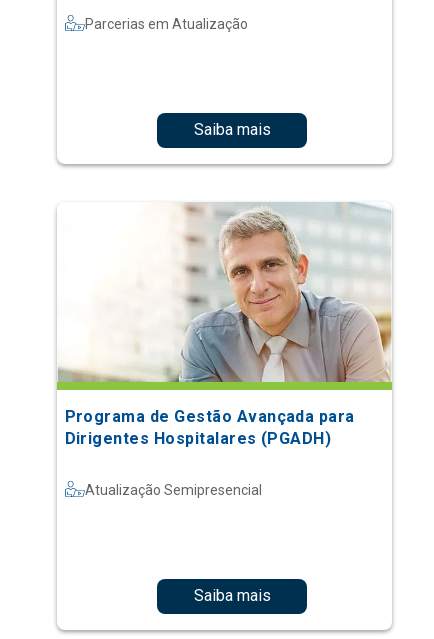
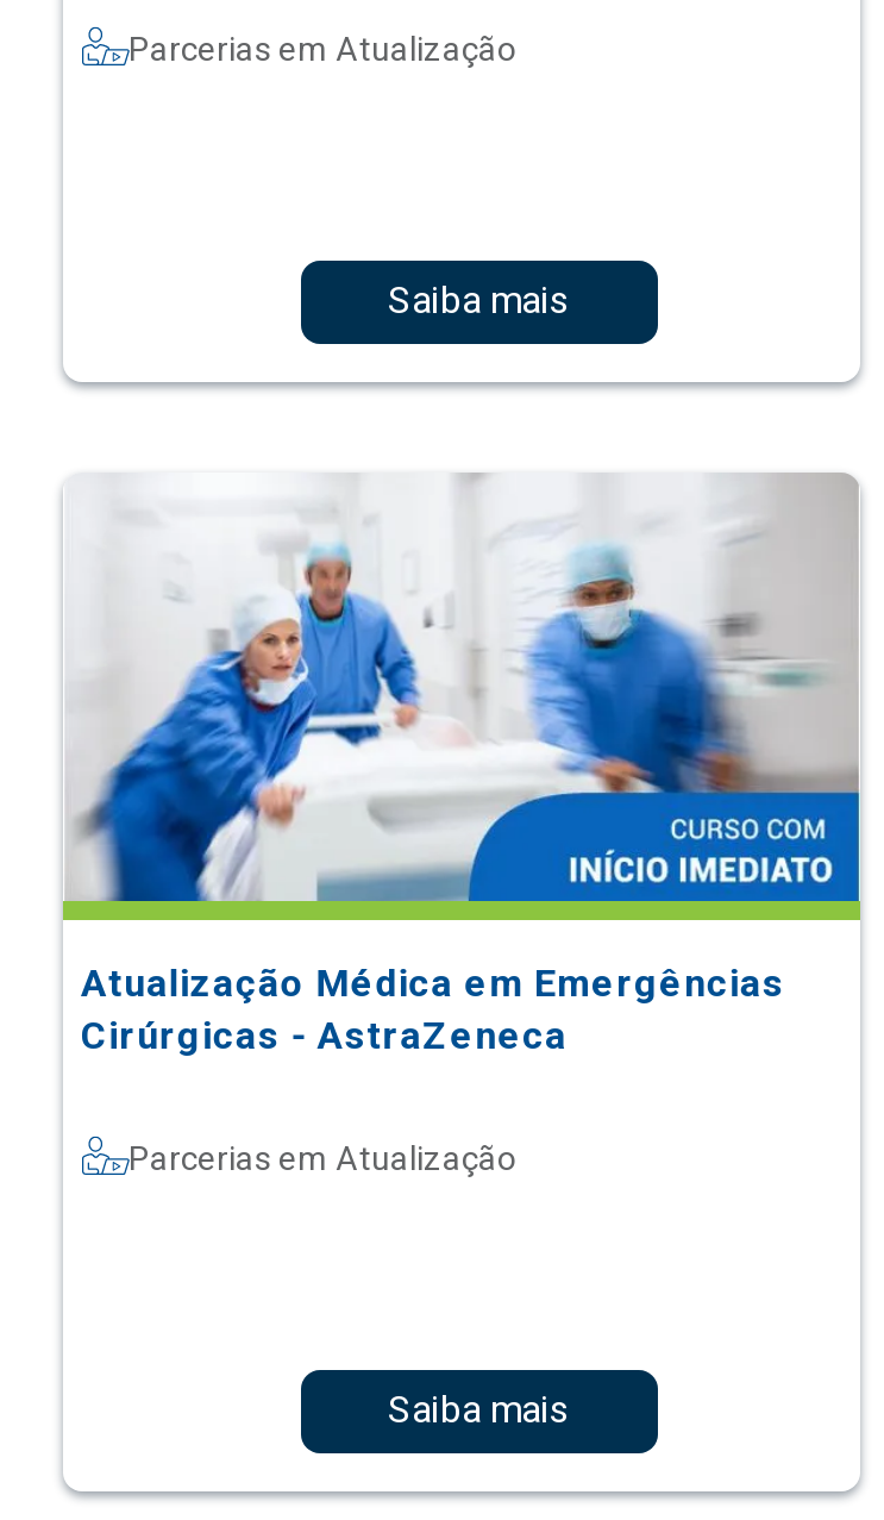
- [image]
- Programa de Gestão Avançada para
- Dirigentes Hospitalares (PGADH)
+ [image]
+ Atualização Médica em Emergências
+ Cirúrgicas - AstraZeneca

- Atualização Semipresencial
+ Parcerias em Atualização
